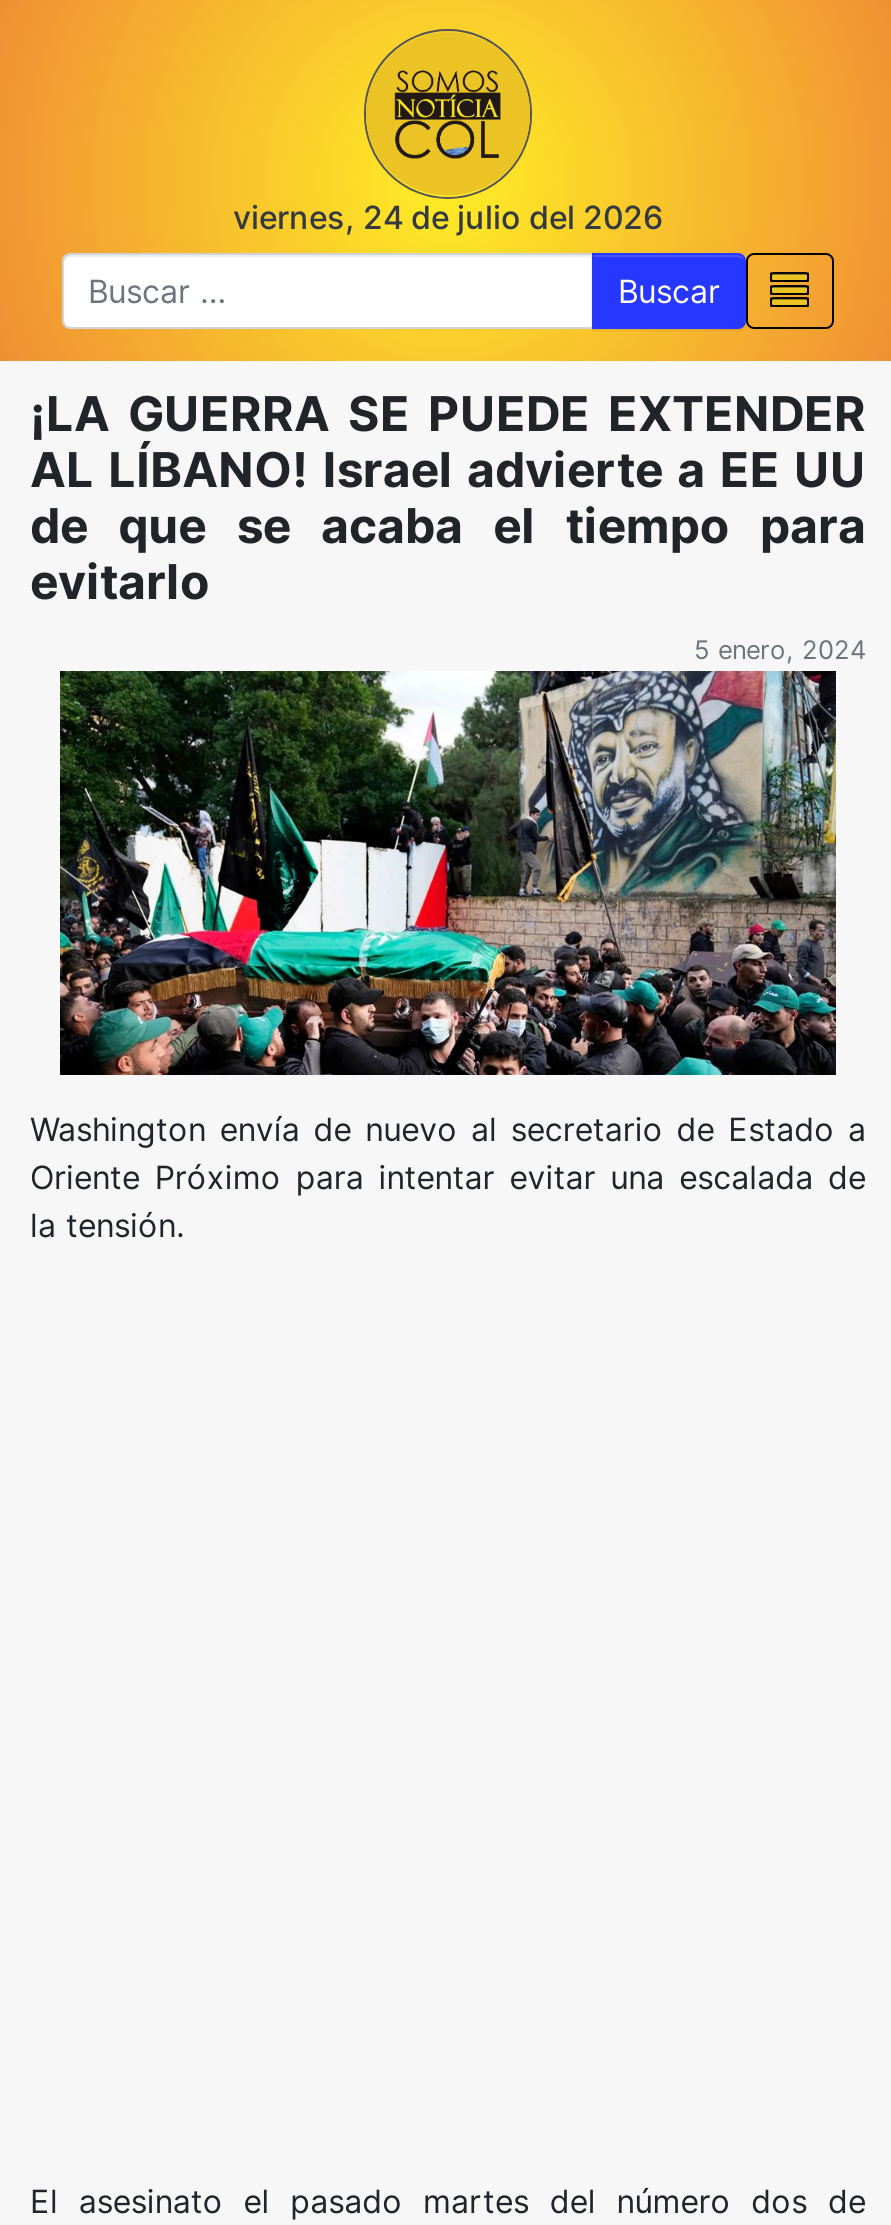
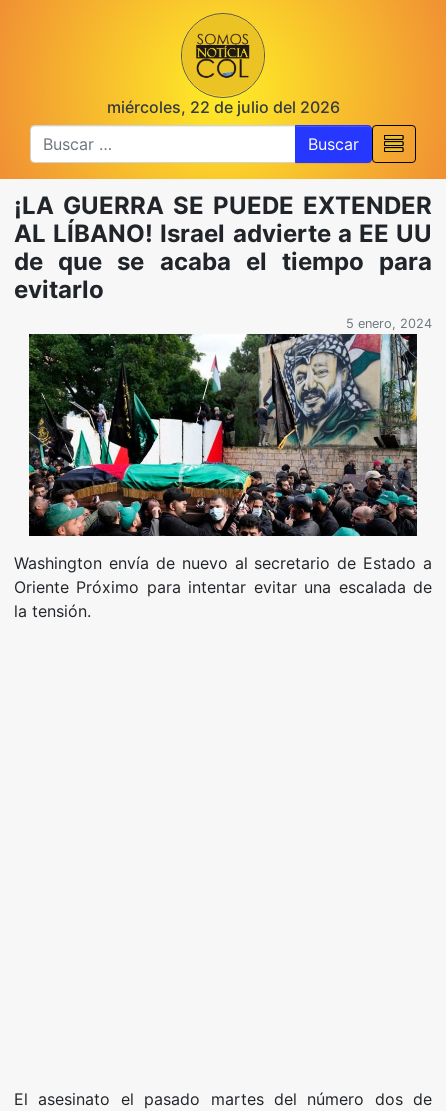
- viernes, 24 de julio del 2026
+ miércoles, 22 de julio del 2026
